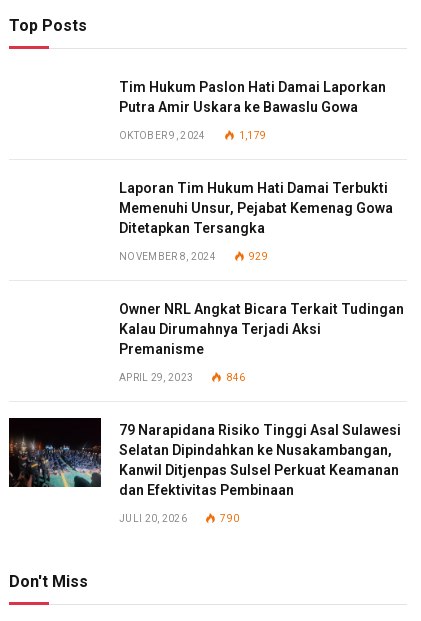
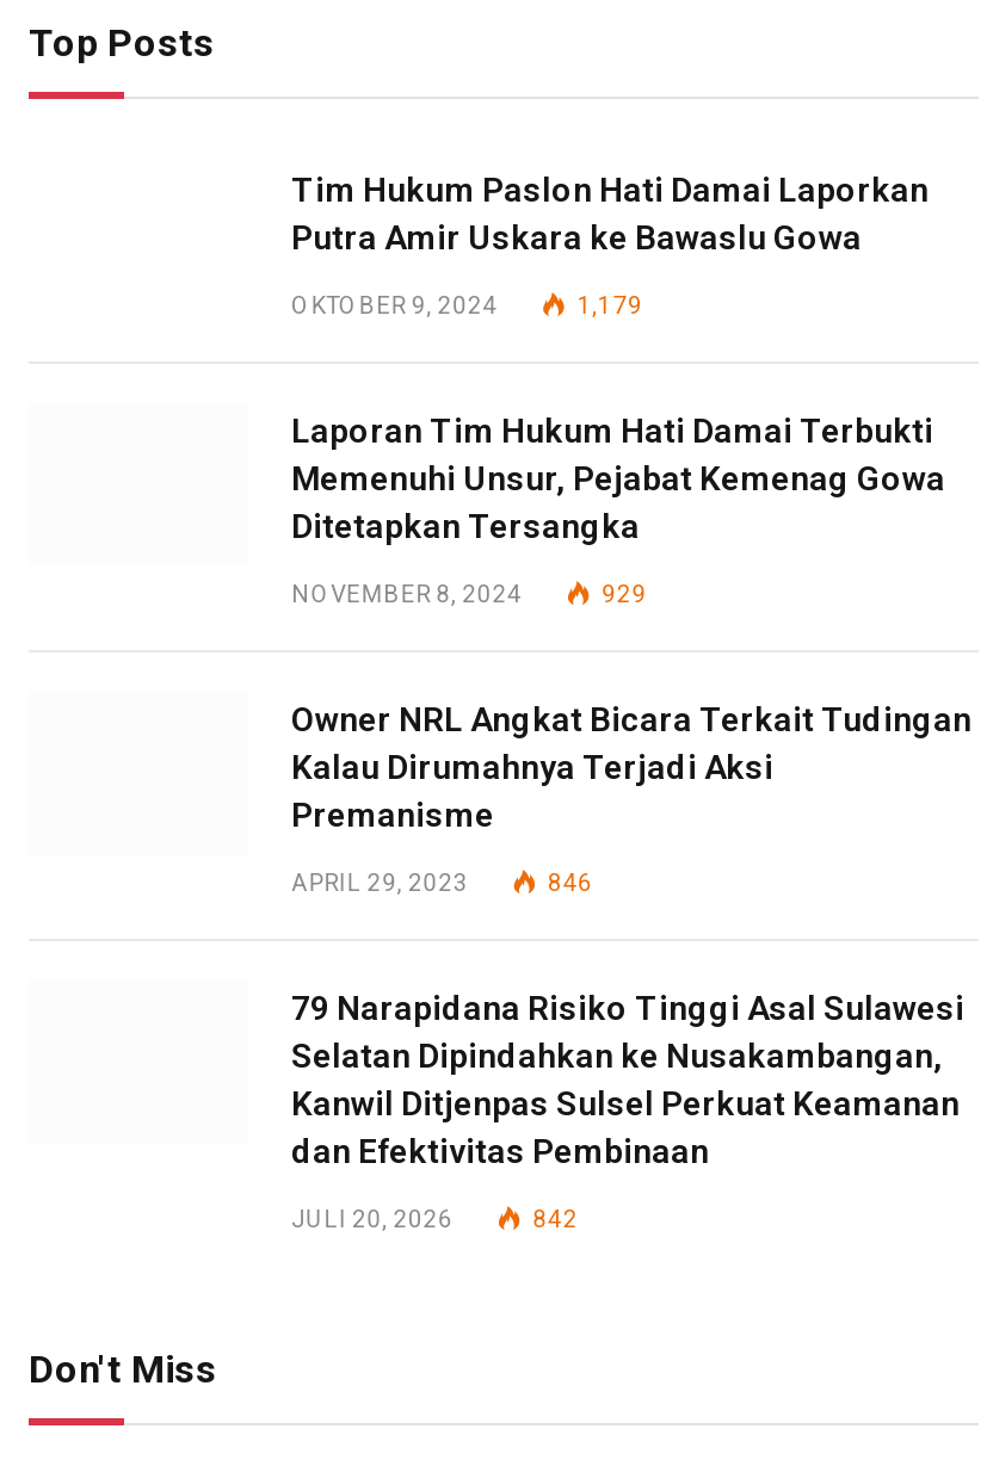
- [image]

- 790
+ 842
